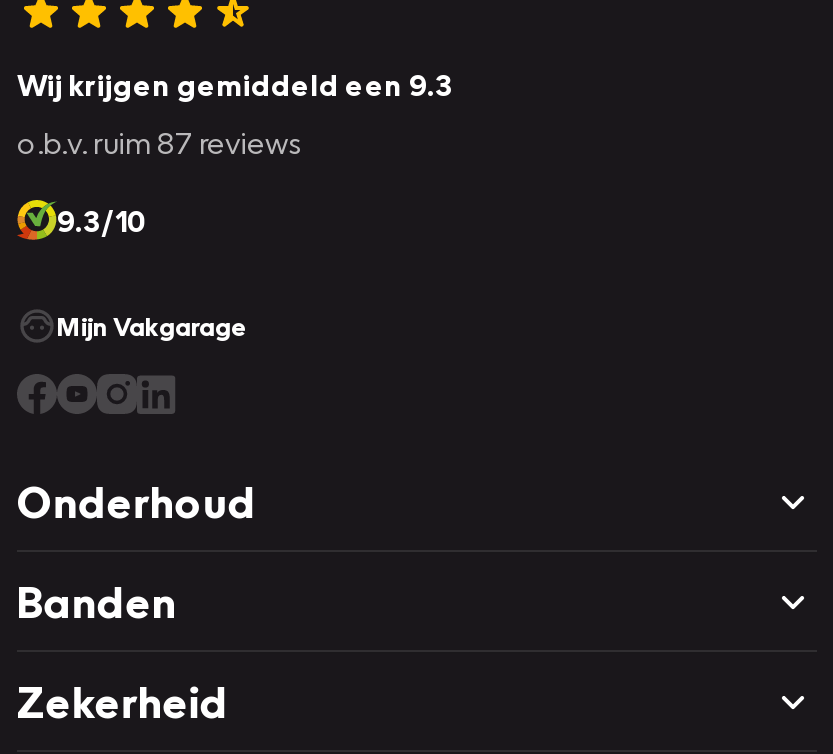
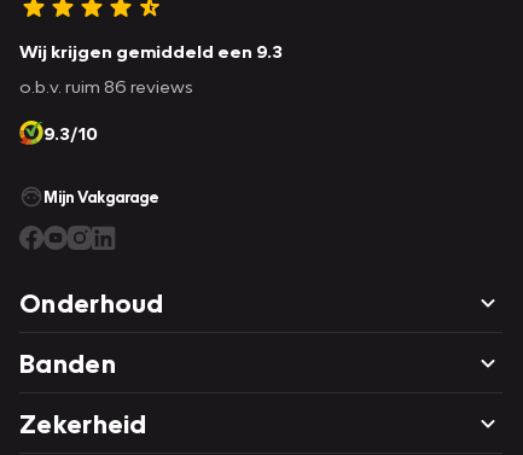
- o.b.v. ruim 87 reviews
+ o.b.v. ruim 86 reviews
